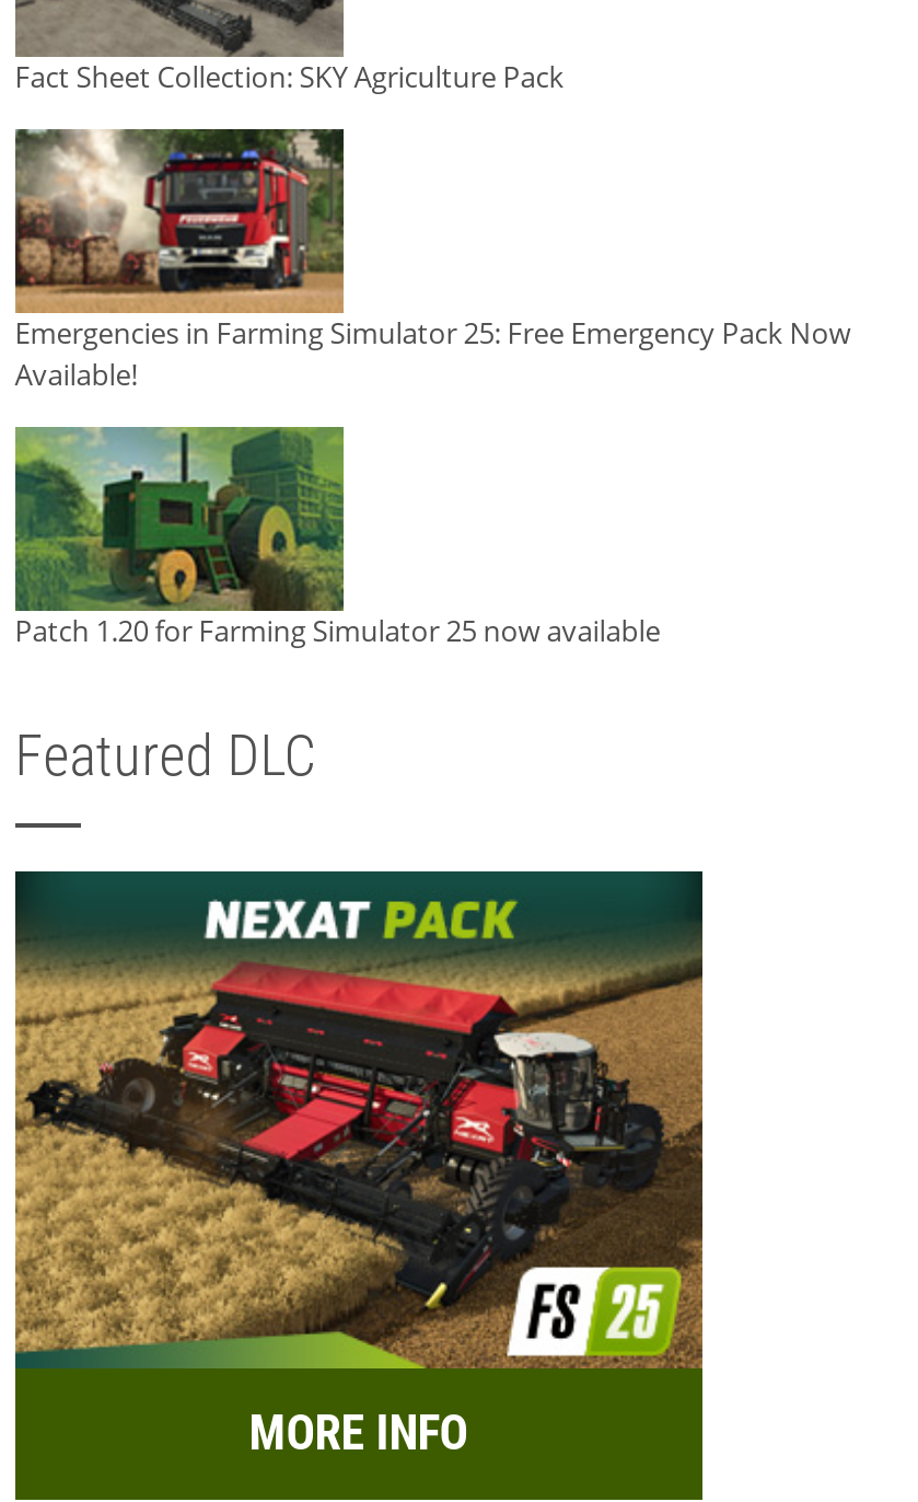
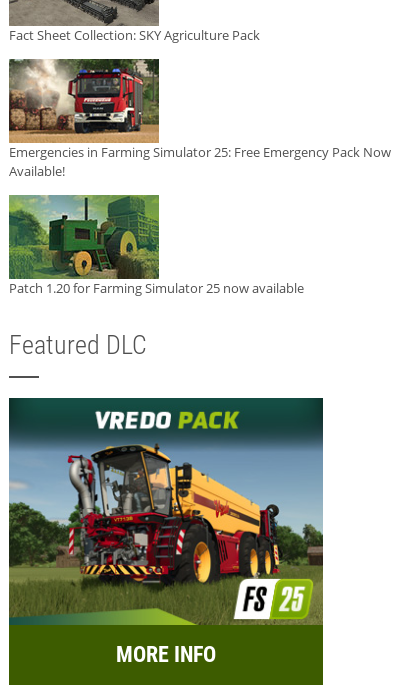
- [image]
+ [image]
